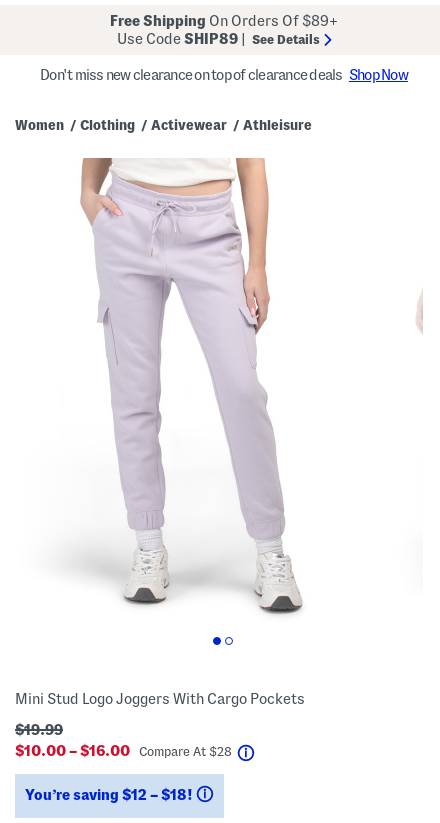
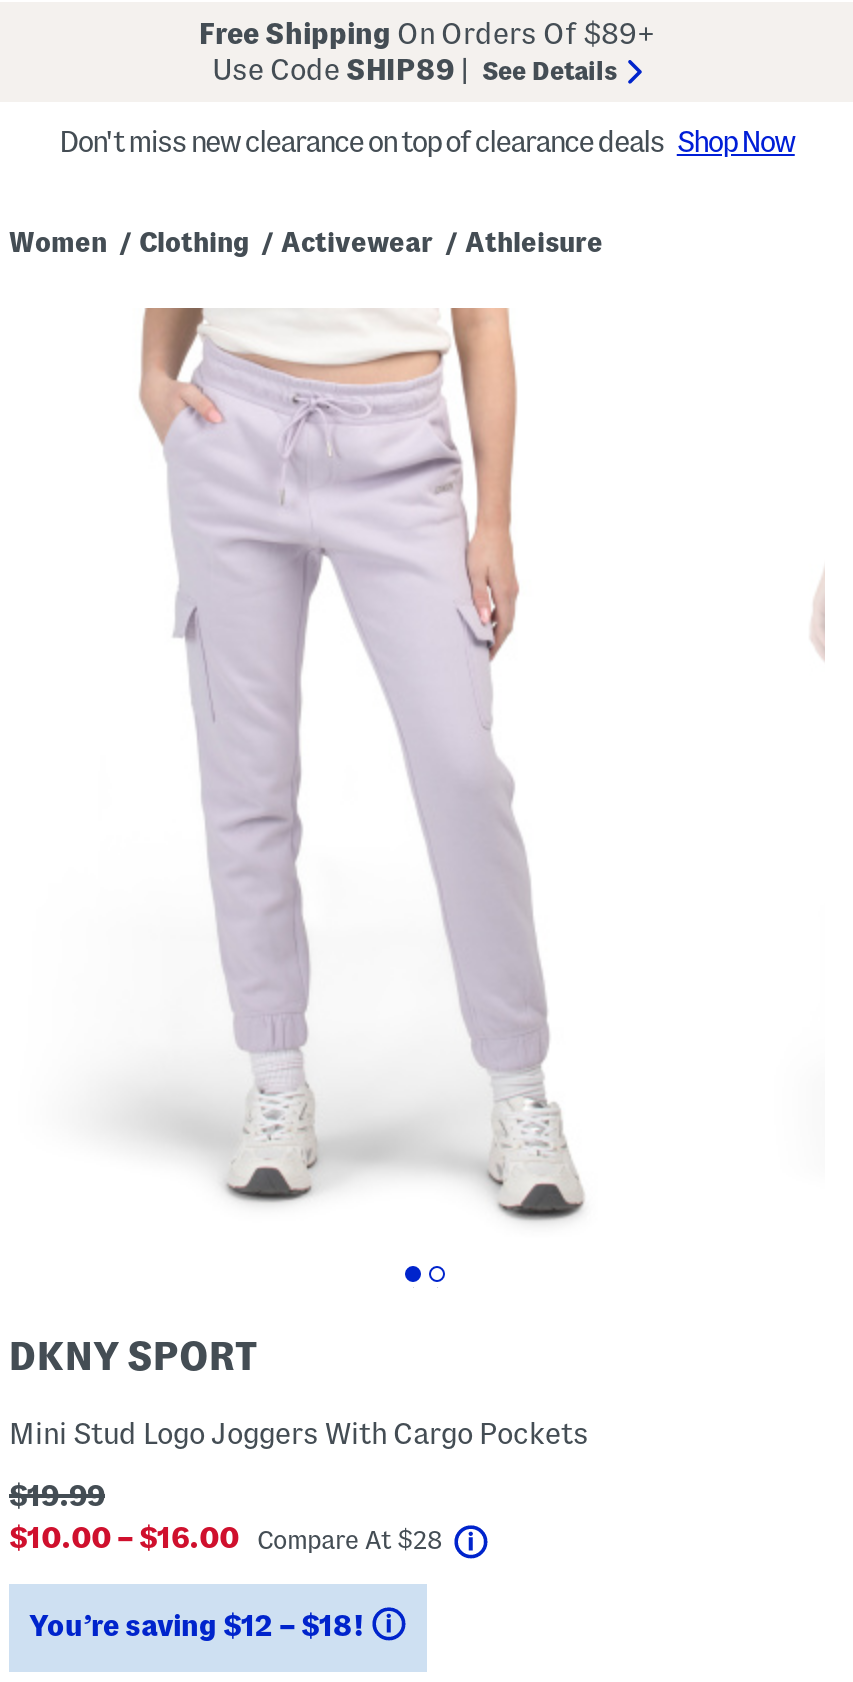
+ DKNY SPORT
